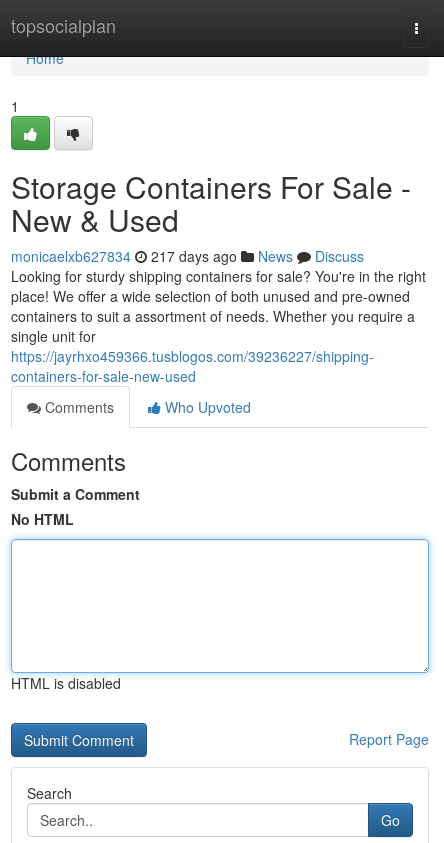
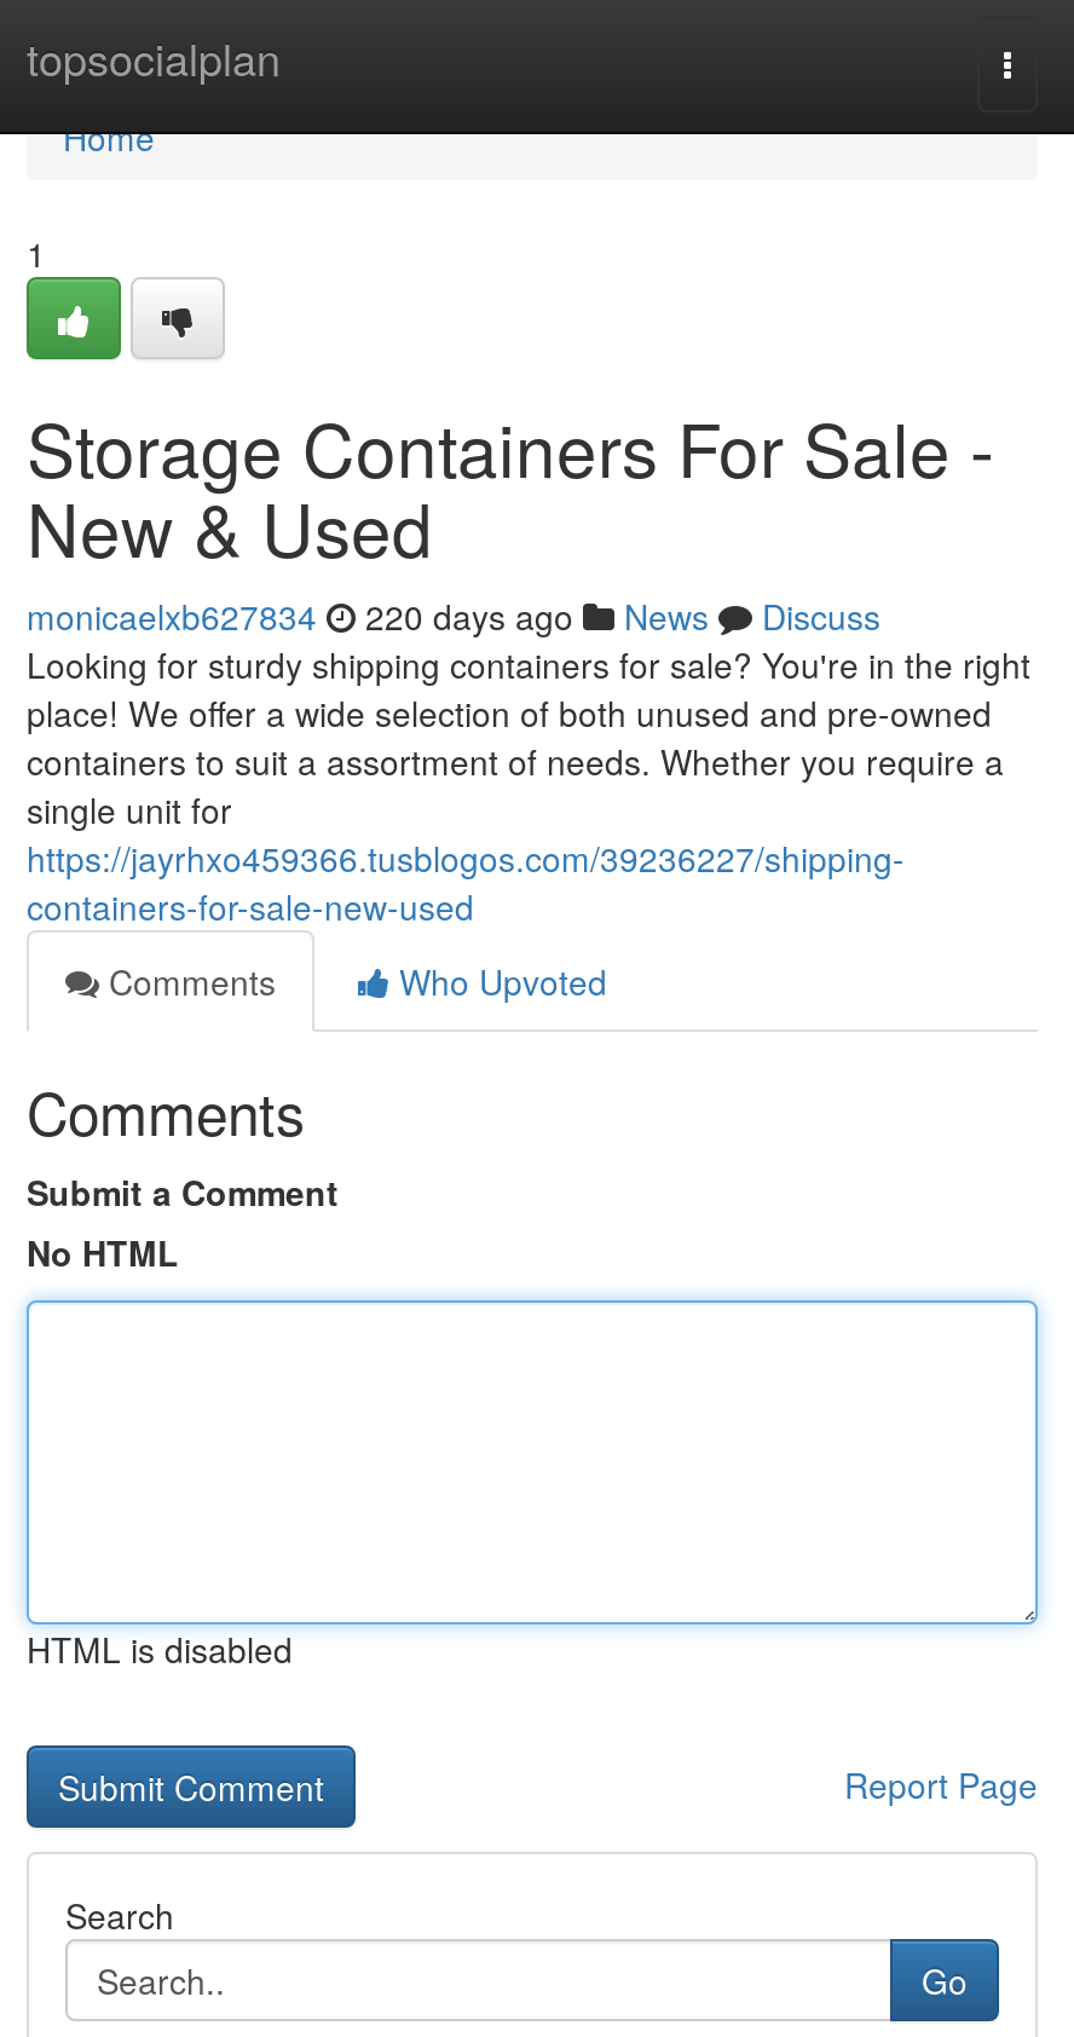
- monicaelxb627834 217 days ago News Discuss
+ monicaelxb627834 220 days ago News Discuss
